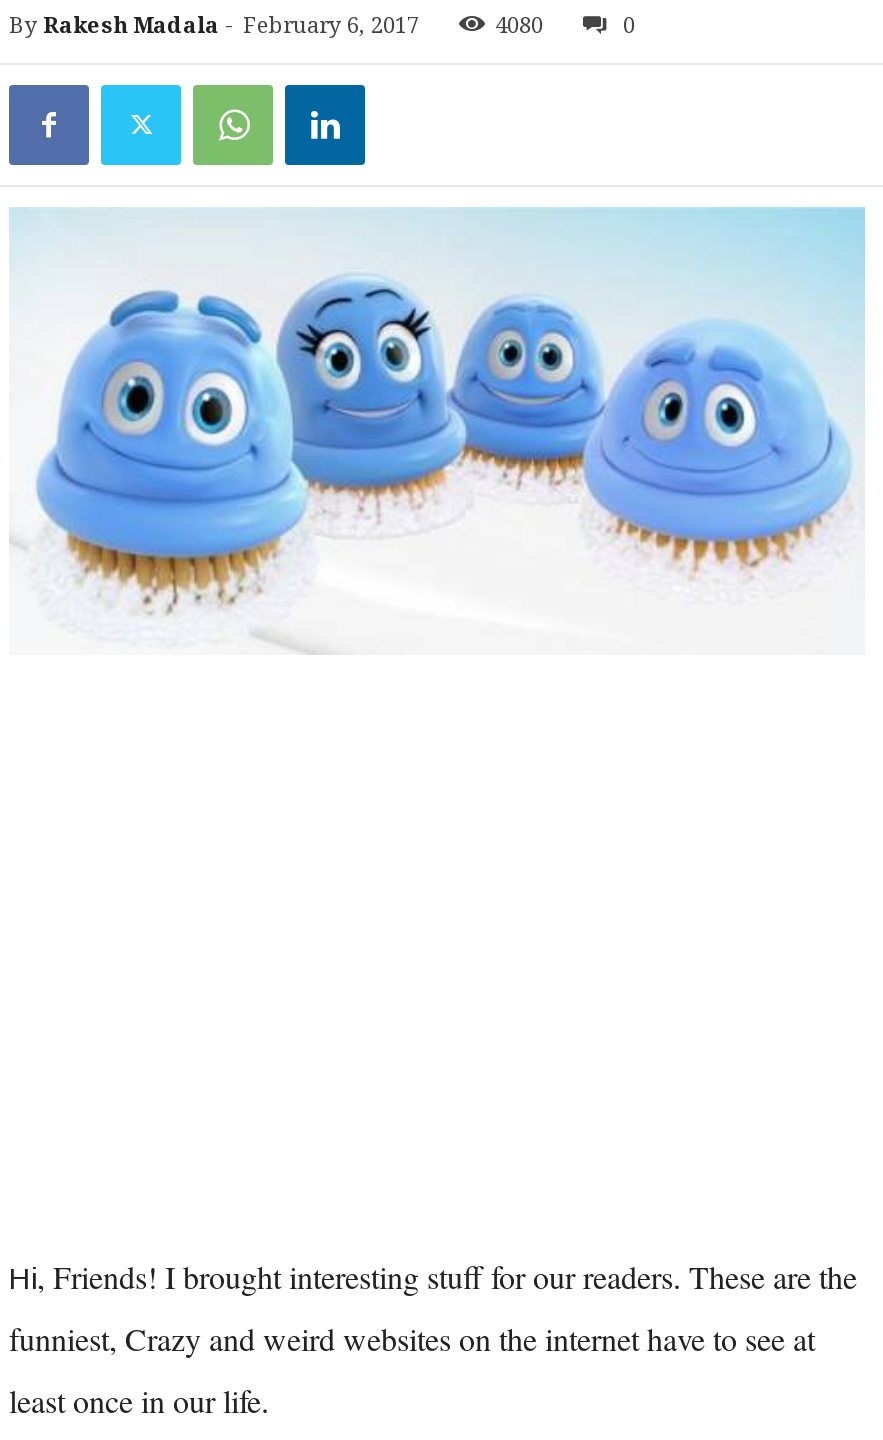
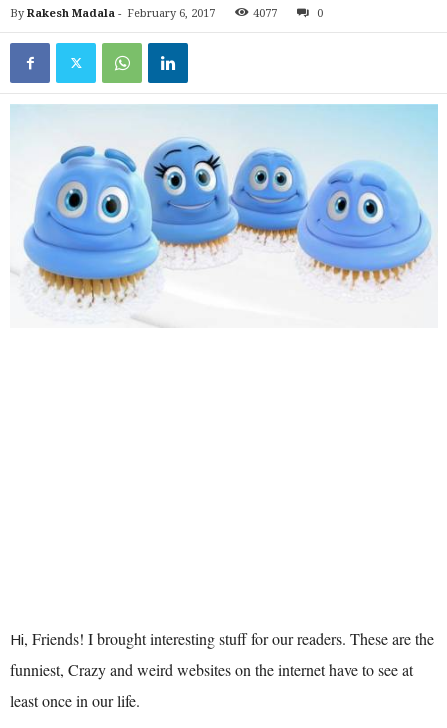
- 4080
+ 4077
